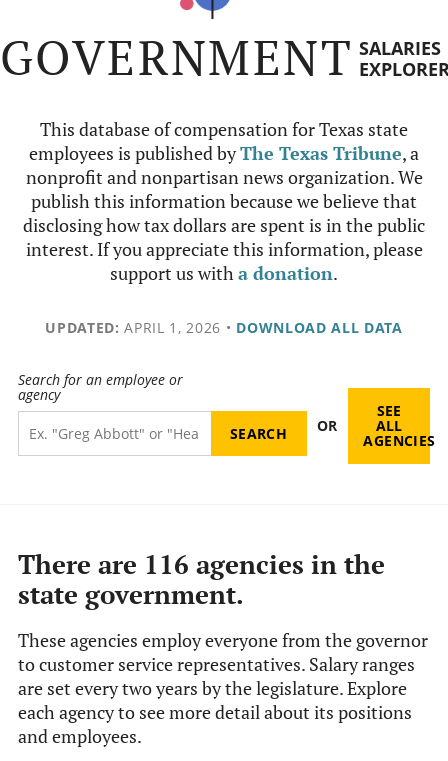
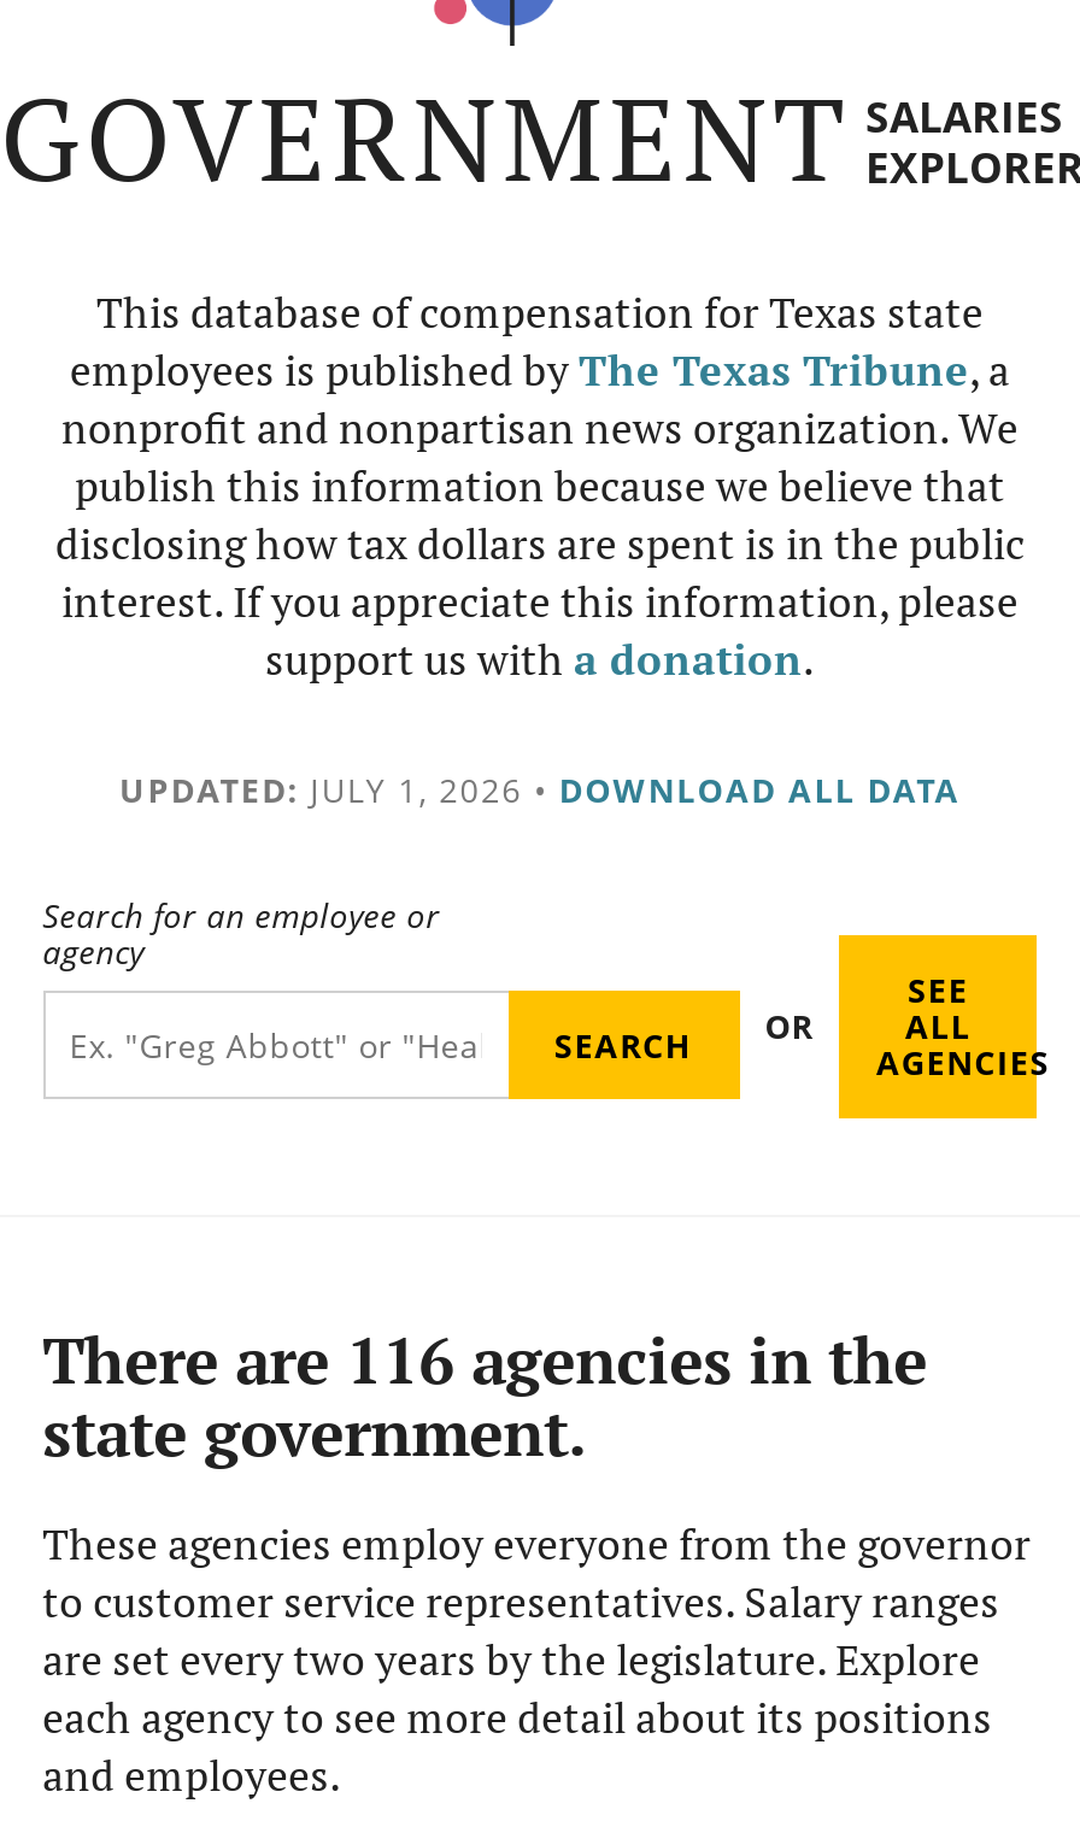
- UPDATED: APRIL 1, 2026 • DOWNLOAD ALL DATA
+ UPDATED: JULY 1, 2026 • DOWNLOAD ALL DATA
